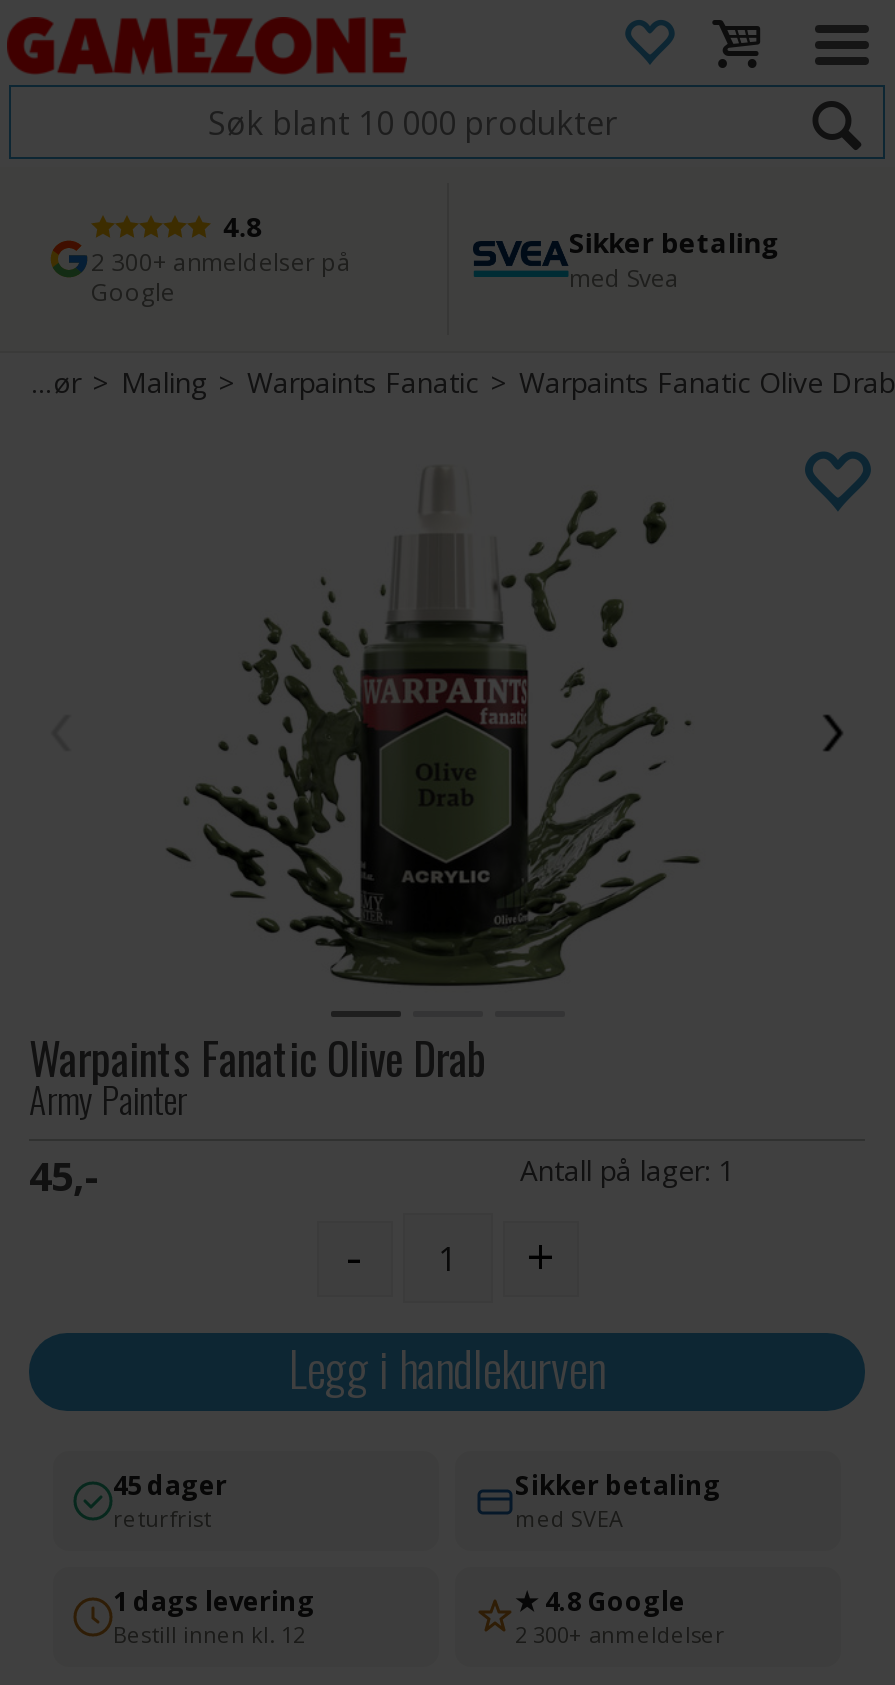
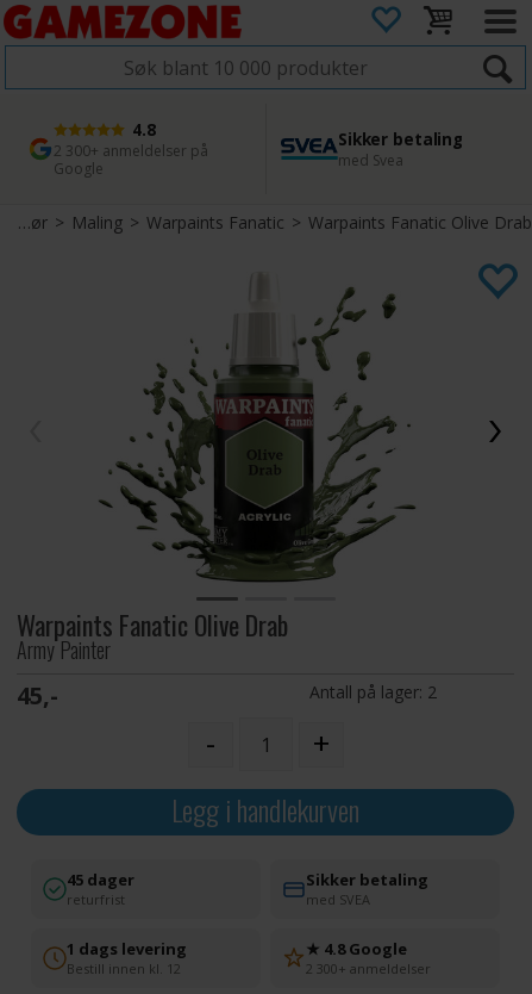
- Antall på lager: 1
+ Antall på lager: 2
